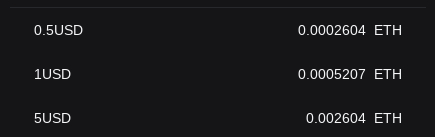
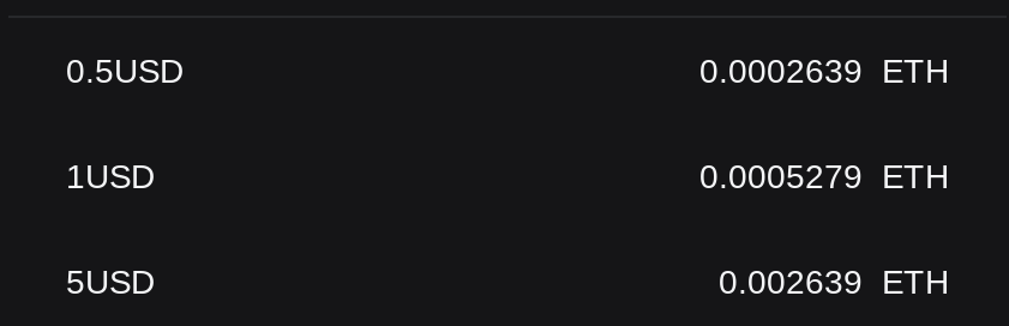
- 0.0002604 ETH
+ 0.0002639 ETH

- 0.0005207 ETH
+ 0.0005279 ETH

- 0.002604 ETH
+ 0.002639 ETH
